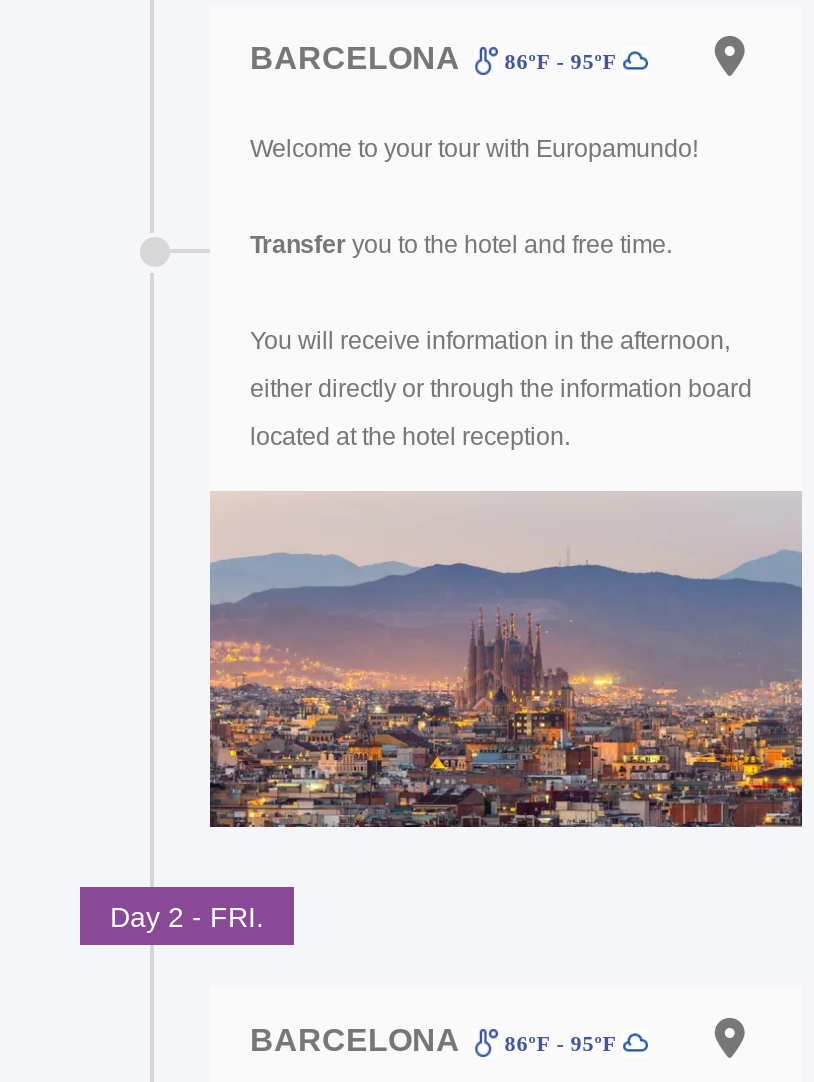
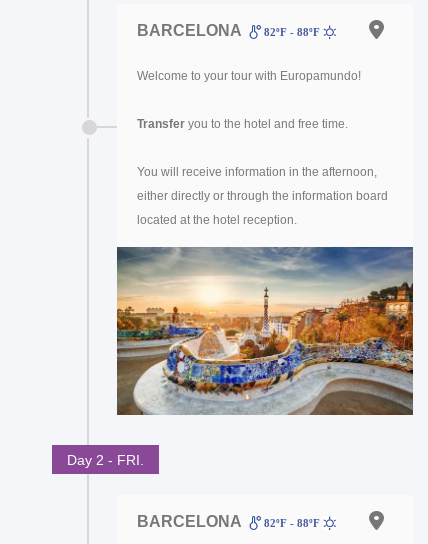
- BARCELONA 86ºF - 95ºF
+ BARCELONA 82ºF - 88ºF

- [image]
+ [image]

- BARCELONA 86ºF - 95ºF
+ BARCELONA 82ºF - 88ºF
